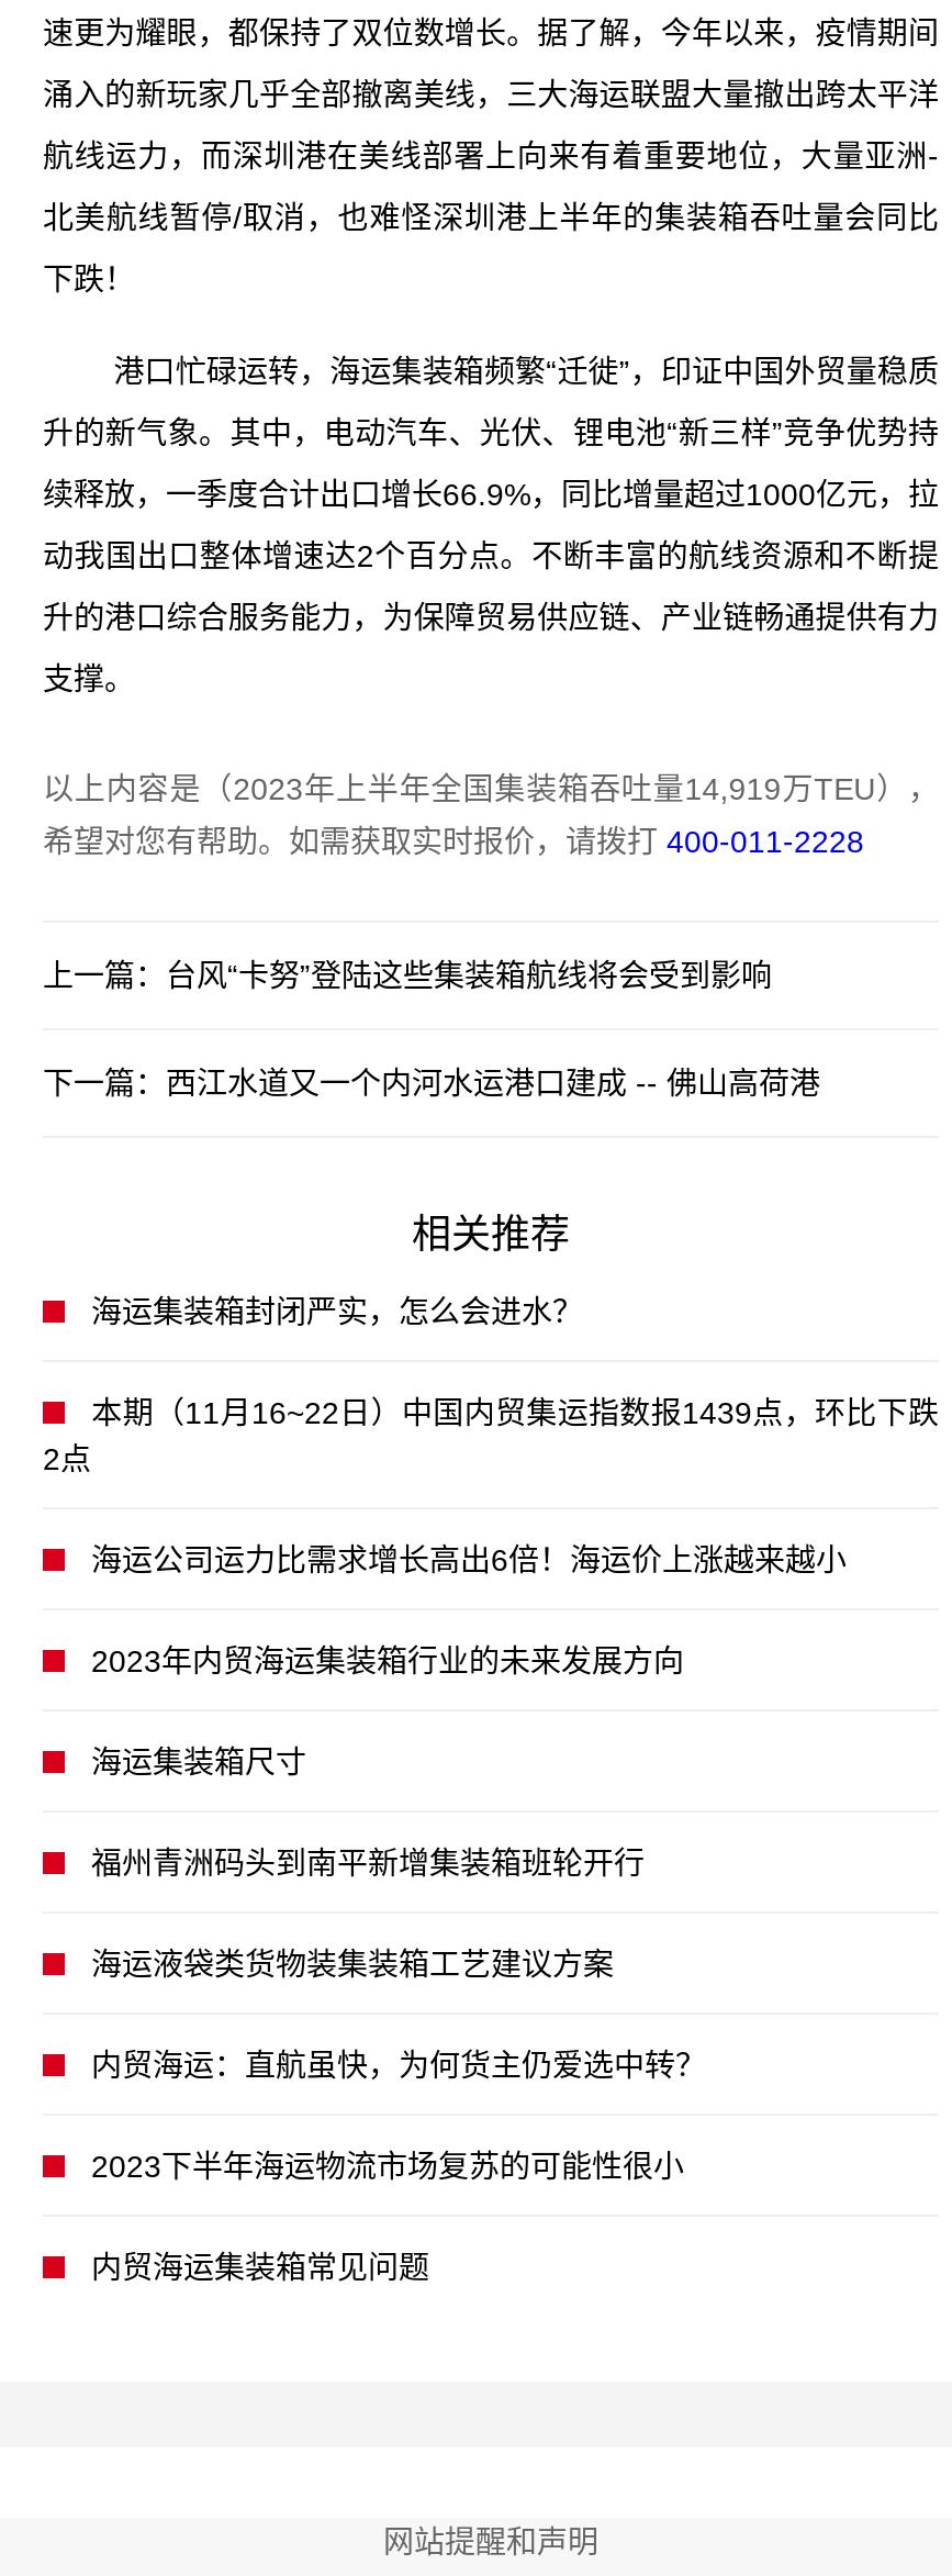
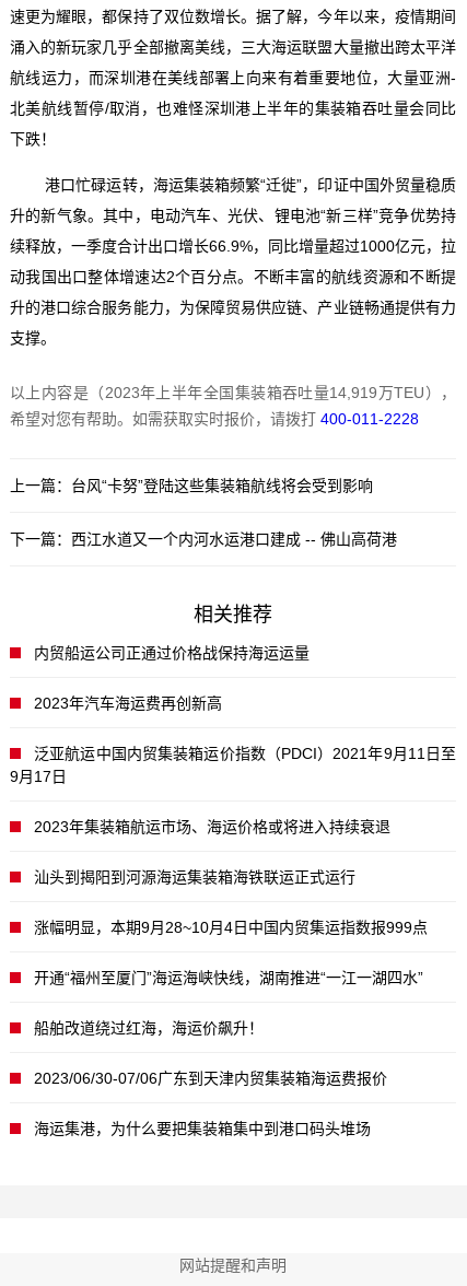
- 海运集装箱封闭严实，怎么会进水？
+ 内贸船运公司正通过价格战保持海运运量

- 本期（11月16~22日）中国内贸集运指数报1439点，环比下跌
- 2点
+ 2023年汽车海运费再创新高

- 海运公司运力比需求增长高出6倍！海运价上涨越来越小
+ 泛亚航运中国内贸集装箱运价指数（PDCI）2021年9月11日至
+ 9月17日

- 2023年内贸海运集装箱行业的未来发展方向
+ 2023年集装箱航运市场、海运价格或将进入持续衰退

- 海运集装箱尺寸
+ 汕头到揭阳到河源海运集装箱海铁联运正式运行

- 福州青洲码头到南平新增集装箱班轮开行
+ 涨幅明显，本期9月28~10月4日中国内贸集运指数报999点

- 海运液袋类货物装集装箱工艺建议方案
+ 开通“福州至厦门”海运海峡快线，湖南推进“一江一湖四水”

- 内贸海运：直航虽快，为何货主仍爱选中转？
+ 船舶改道绕过红海，海运价飙升！

- 2023下半年海运物流市场复苏的可能性很小
+ 2023/06/30-07/06广东到天津内贸集装箱海运费报价

- 内贸海运集装箱常见问题
+ 海运集港，为什么要把集装箱集中到港口码头堆场
